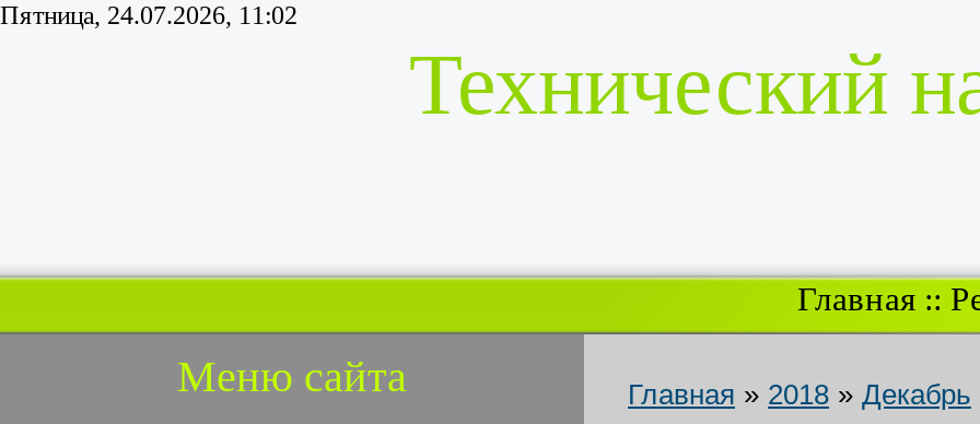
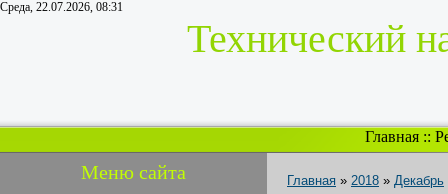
- Пятница, 24.07.2026, 11:02
+ Среда, 22.07.2026, 08:31
